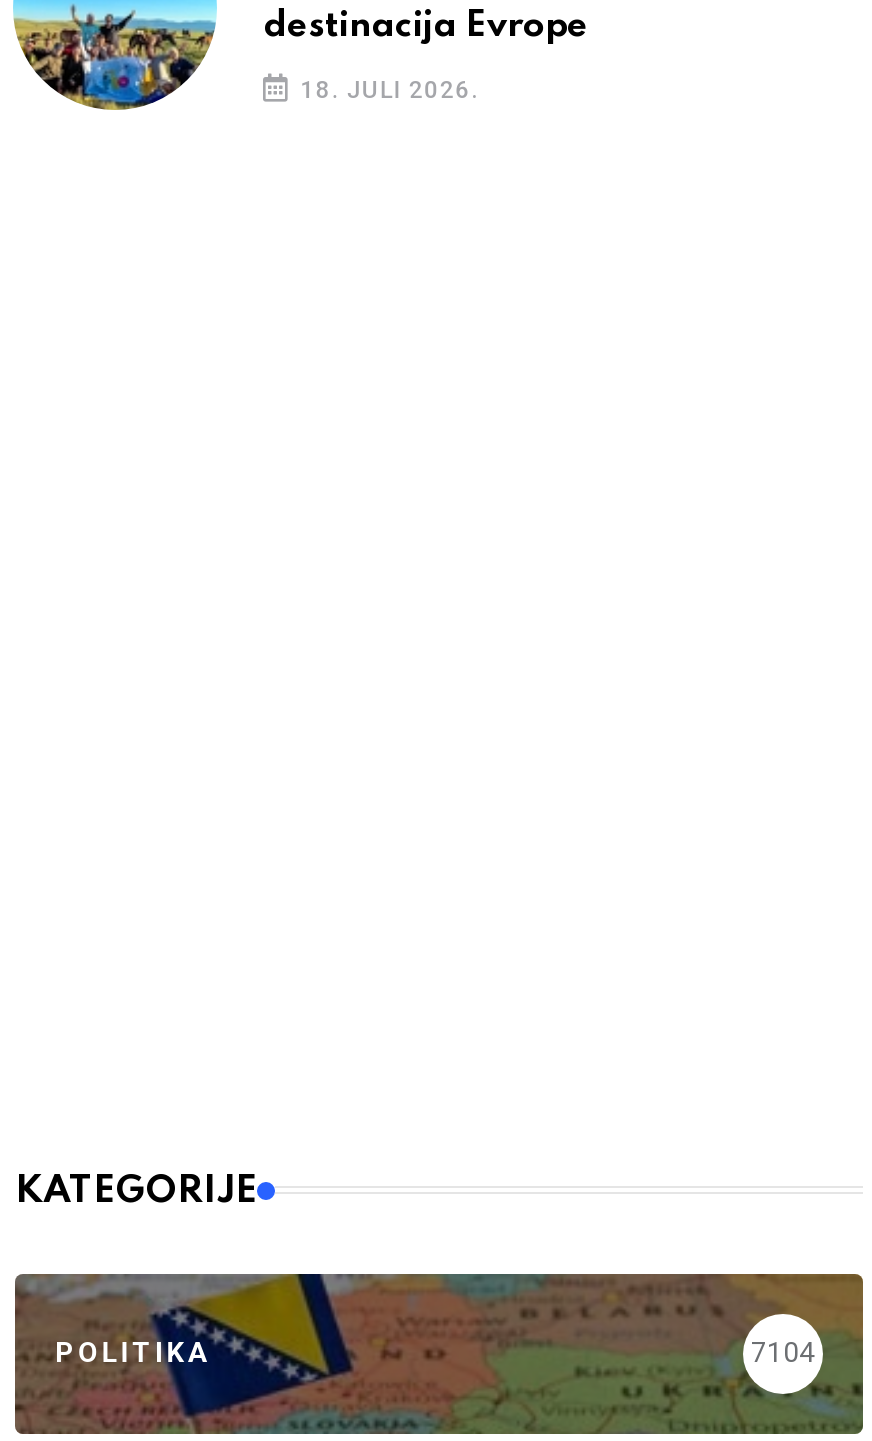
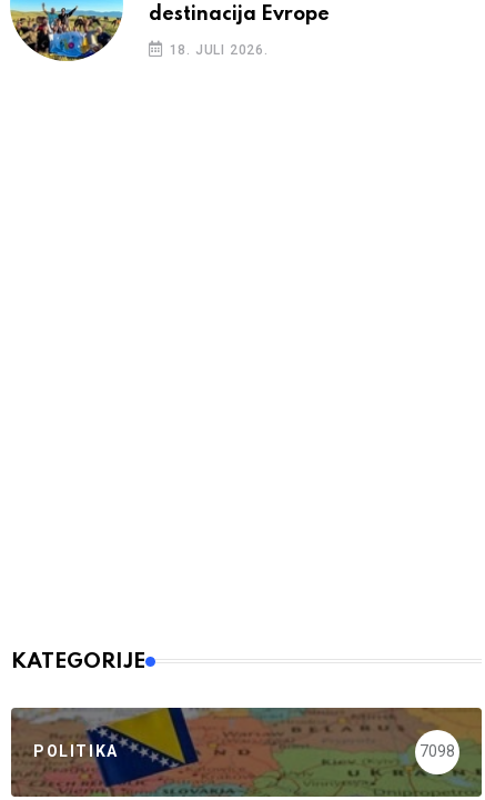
- 7104
+ 7098
